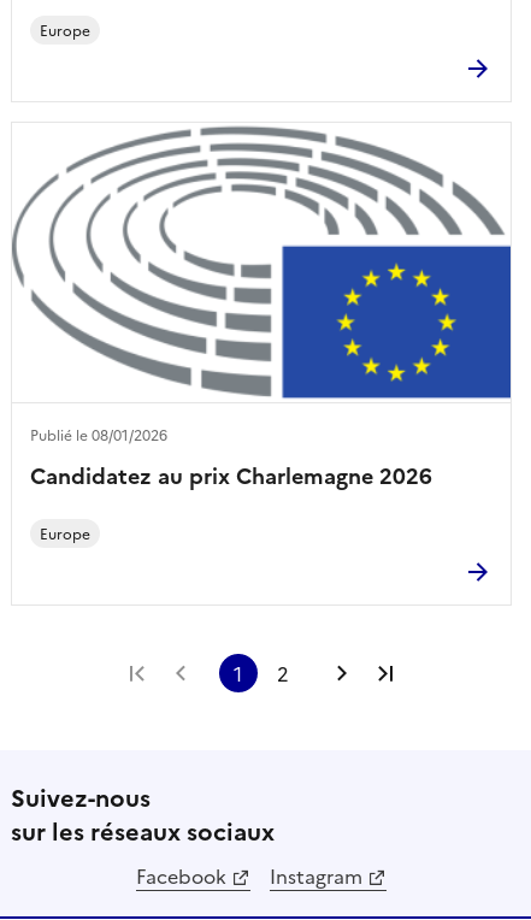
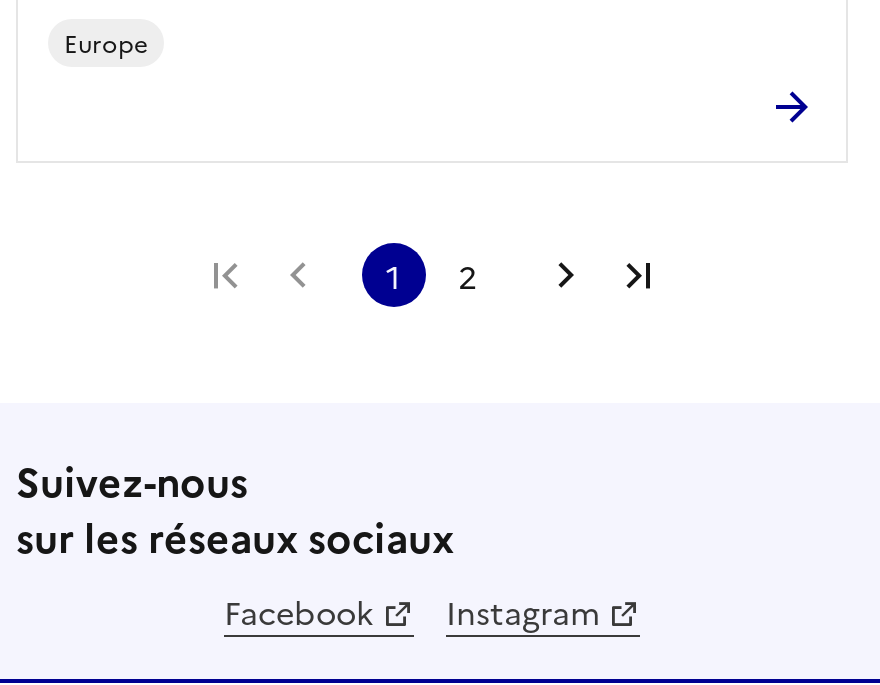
- [image]
- Publié le 08/01/2026

- Candidatez au prix Charlemagne 2026
- Europe
